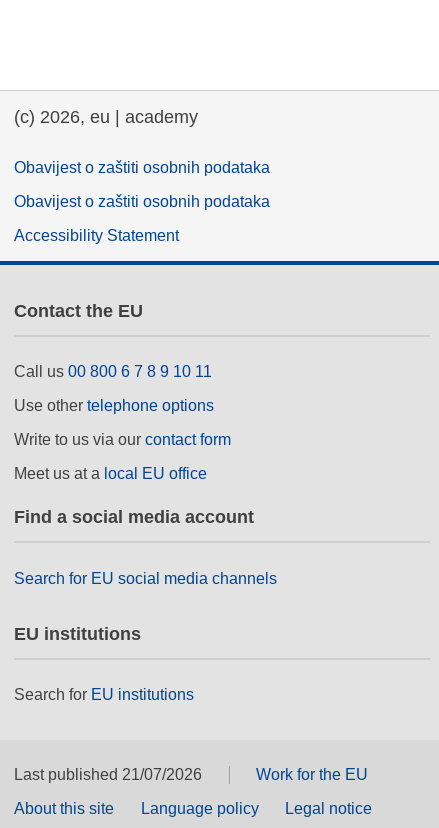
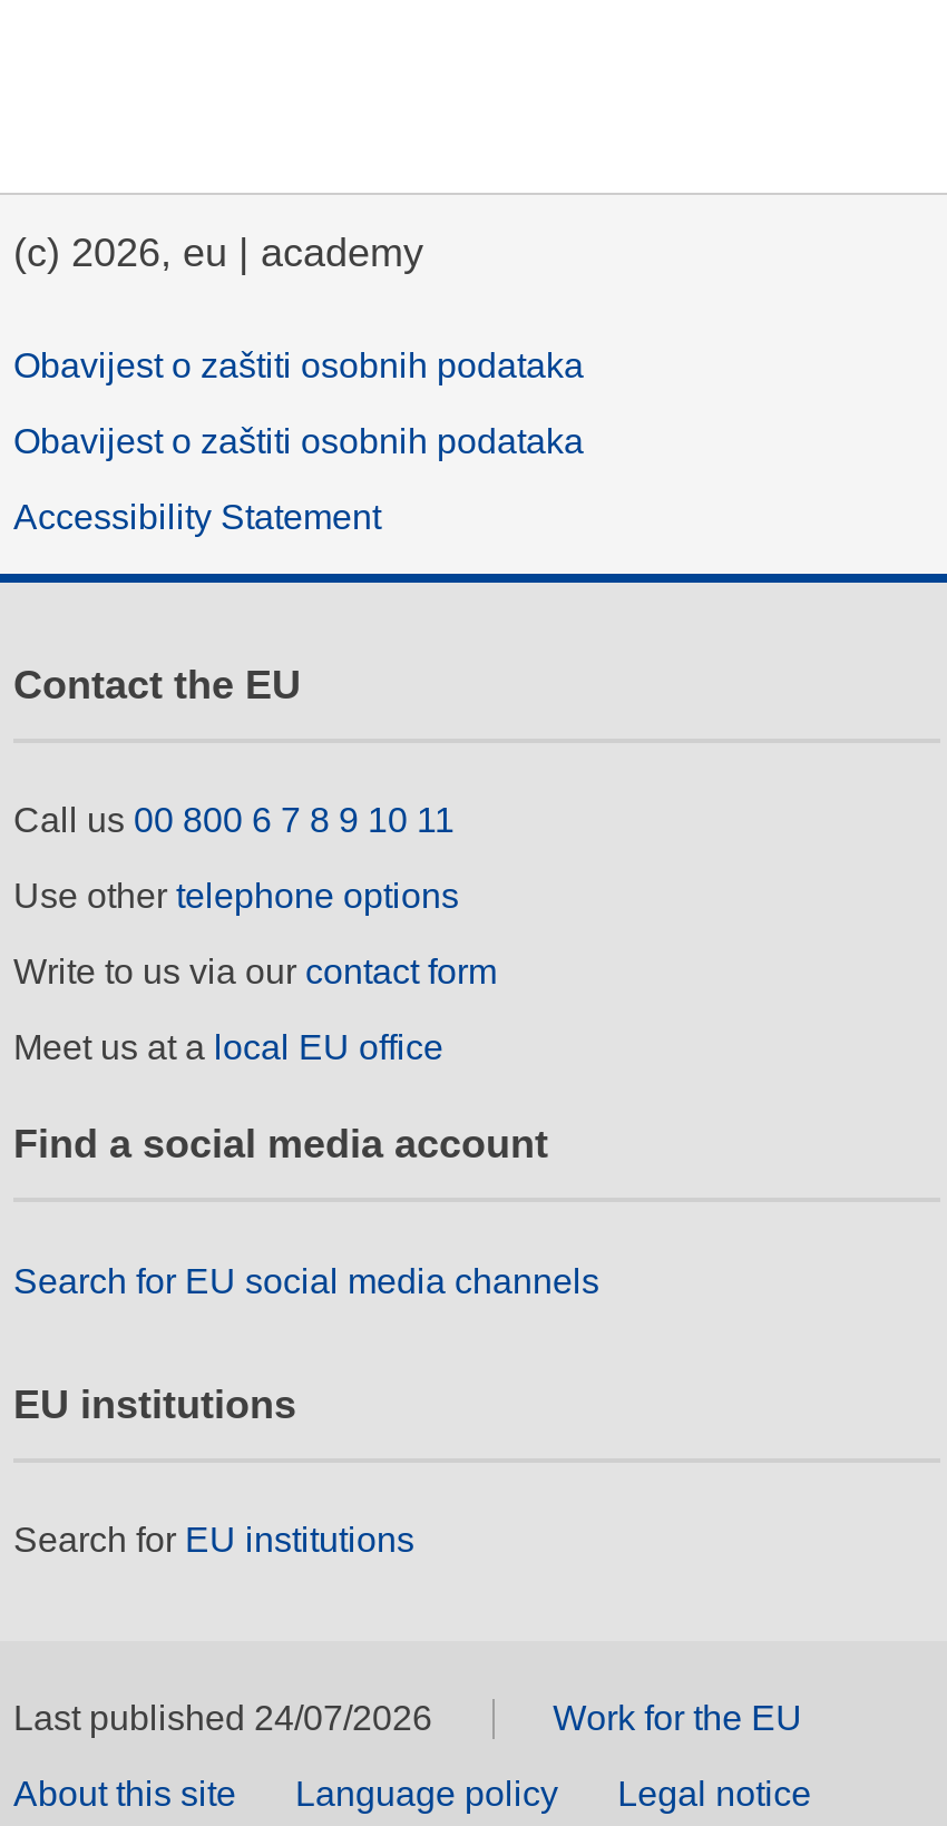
- Last published 21/07/2026
+ Last published 24/07/2026
